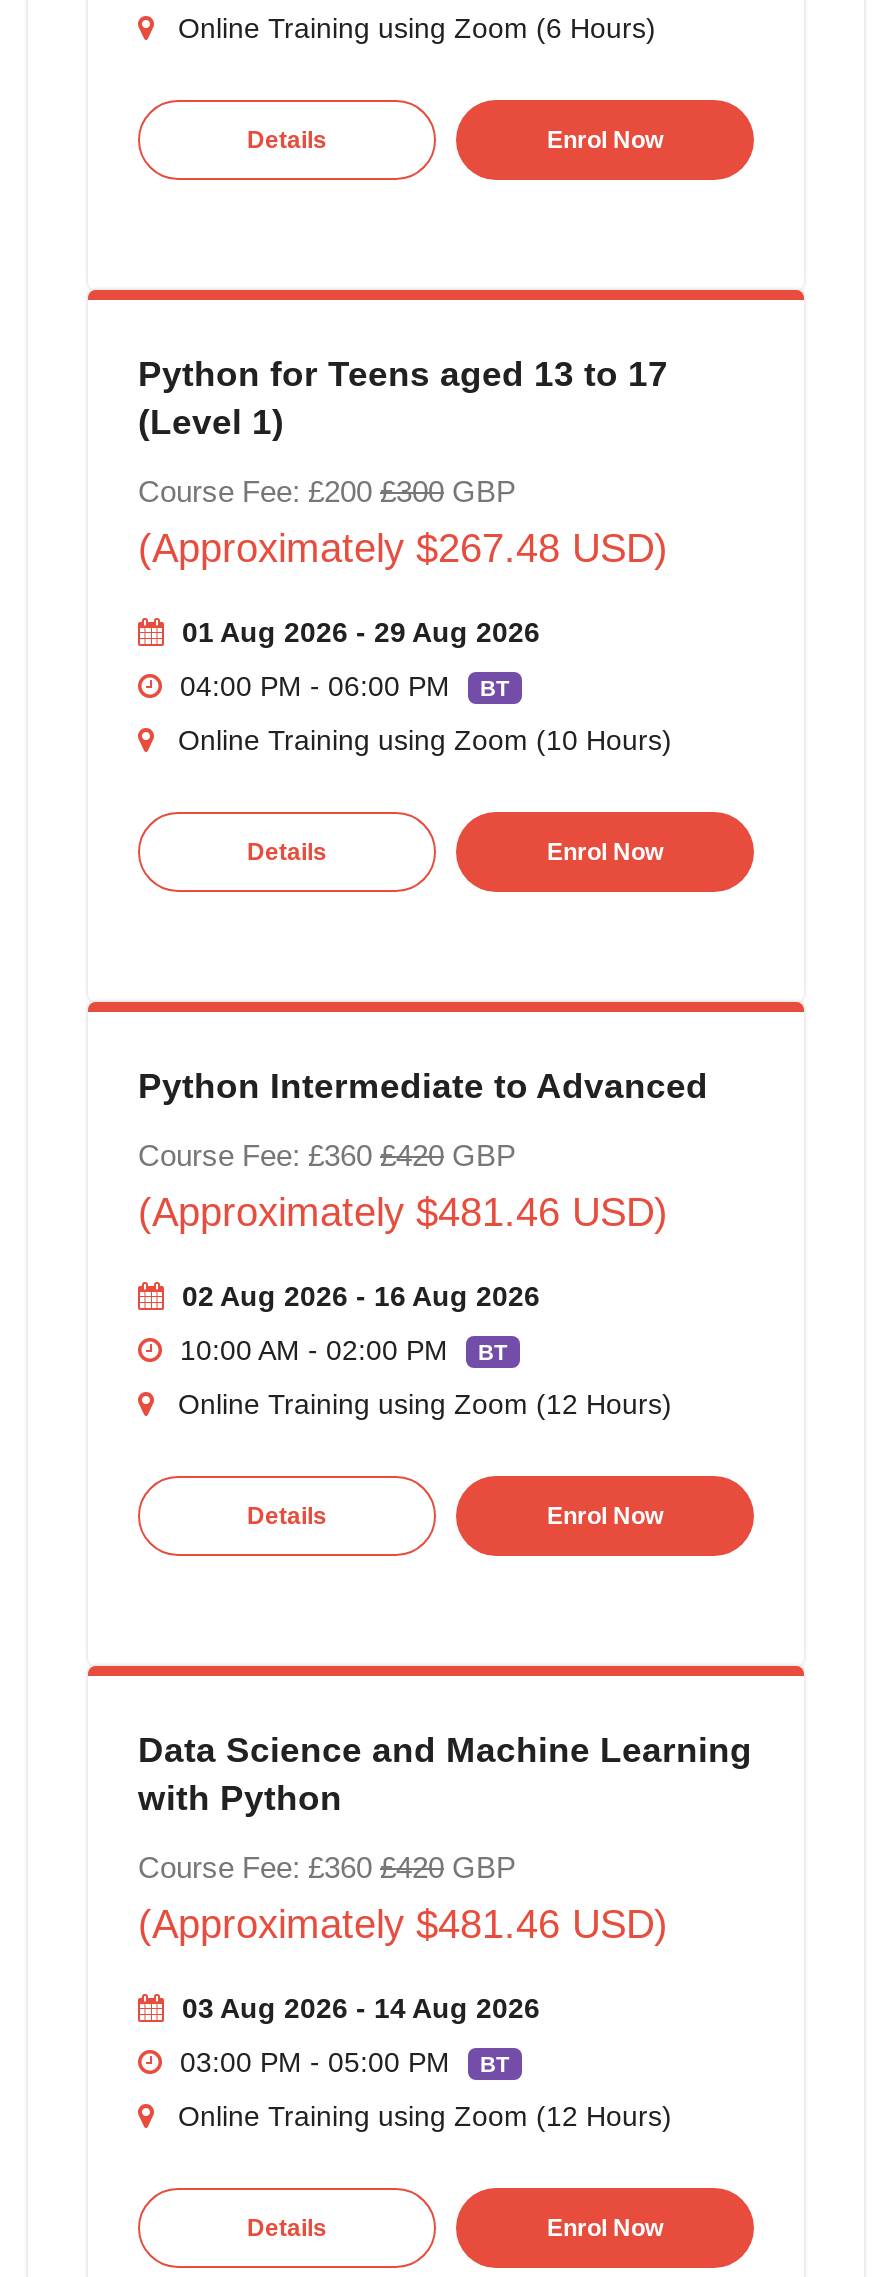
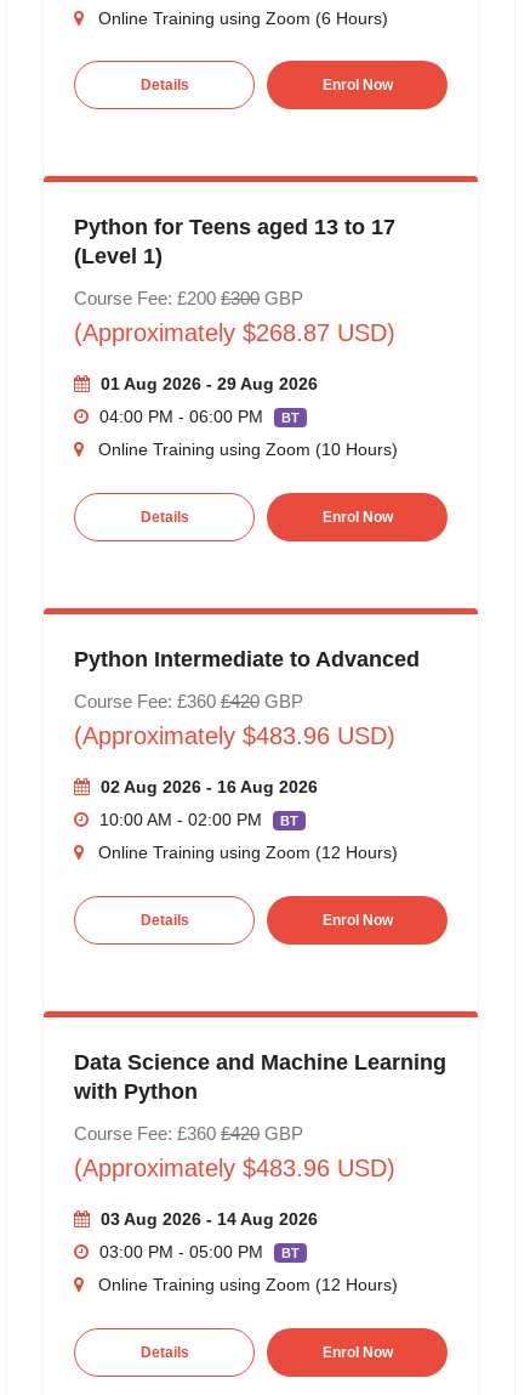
- (Approximately $267.48 USD)
+ (Approximately $268.87 USD)

- (Approximately $481.46 USD)
+ (Approximately $483.96 USD)

- (Approximately $481.46 USD)
+ (Approximately $483.96 USD)
